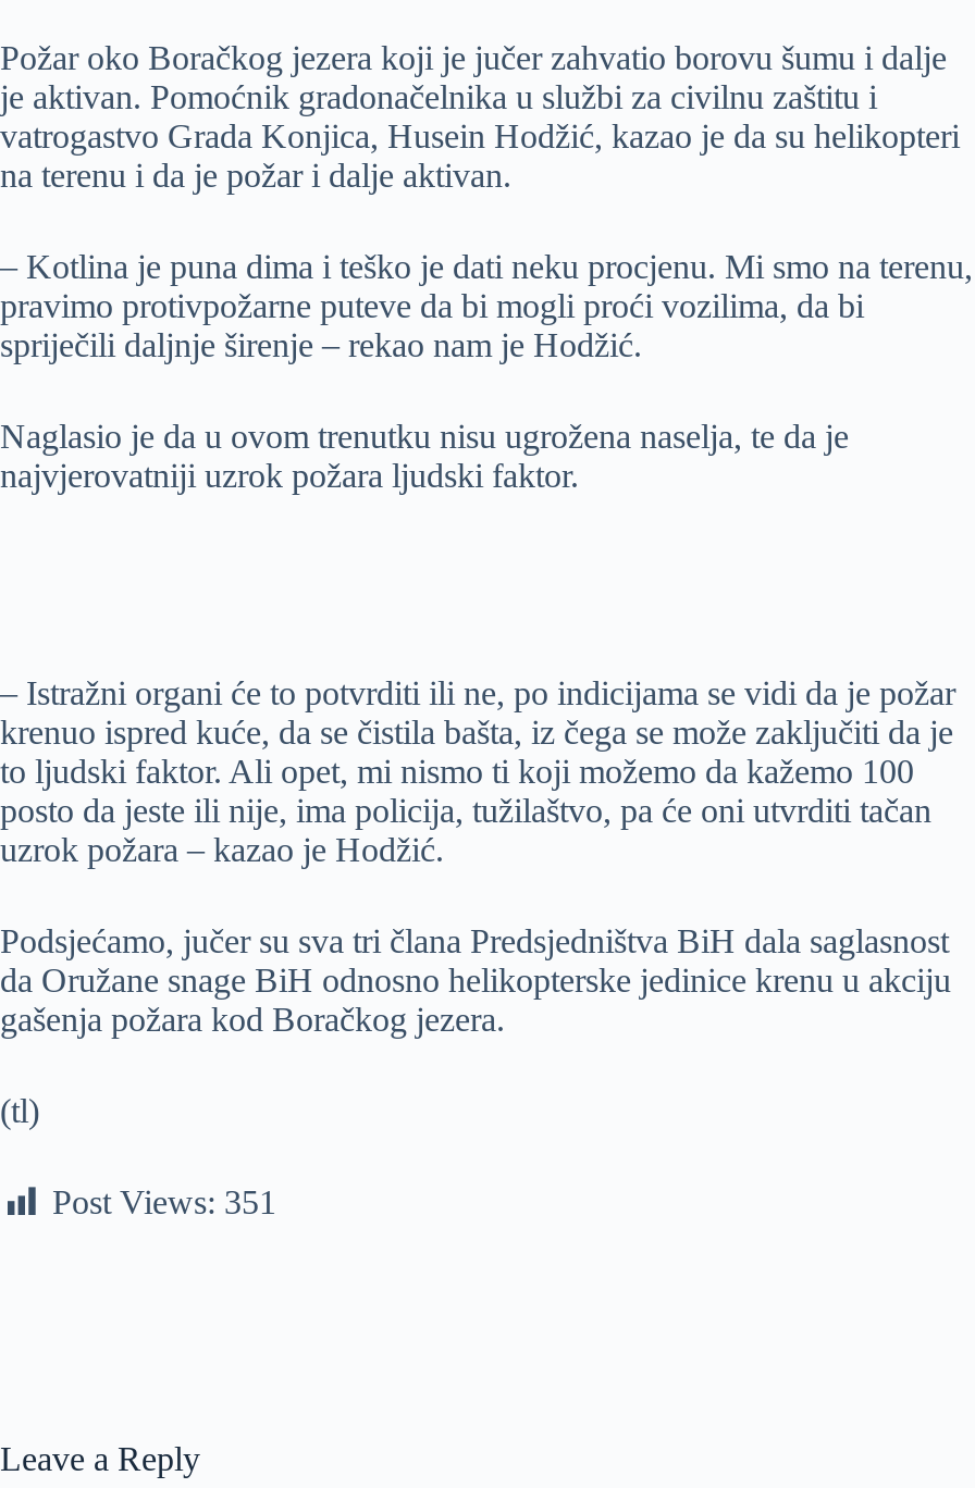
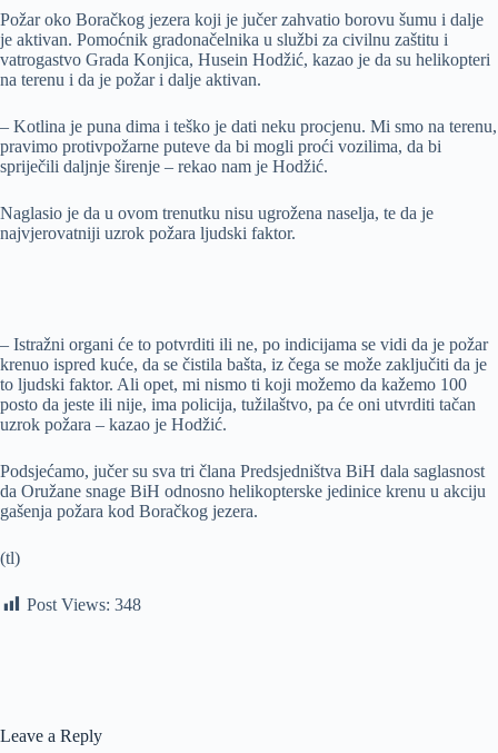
- Post Views: 351
+ Post Views: 348
